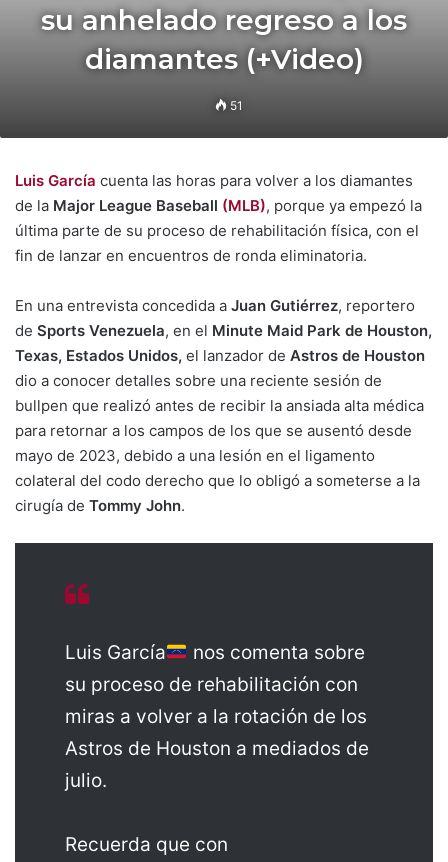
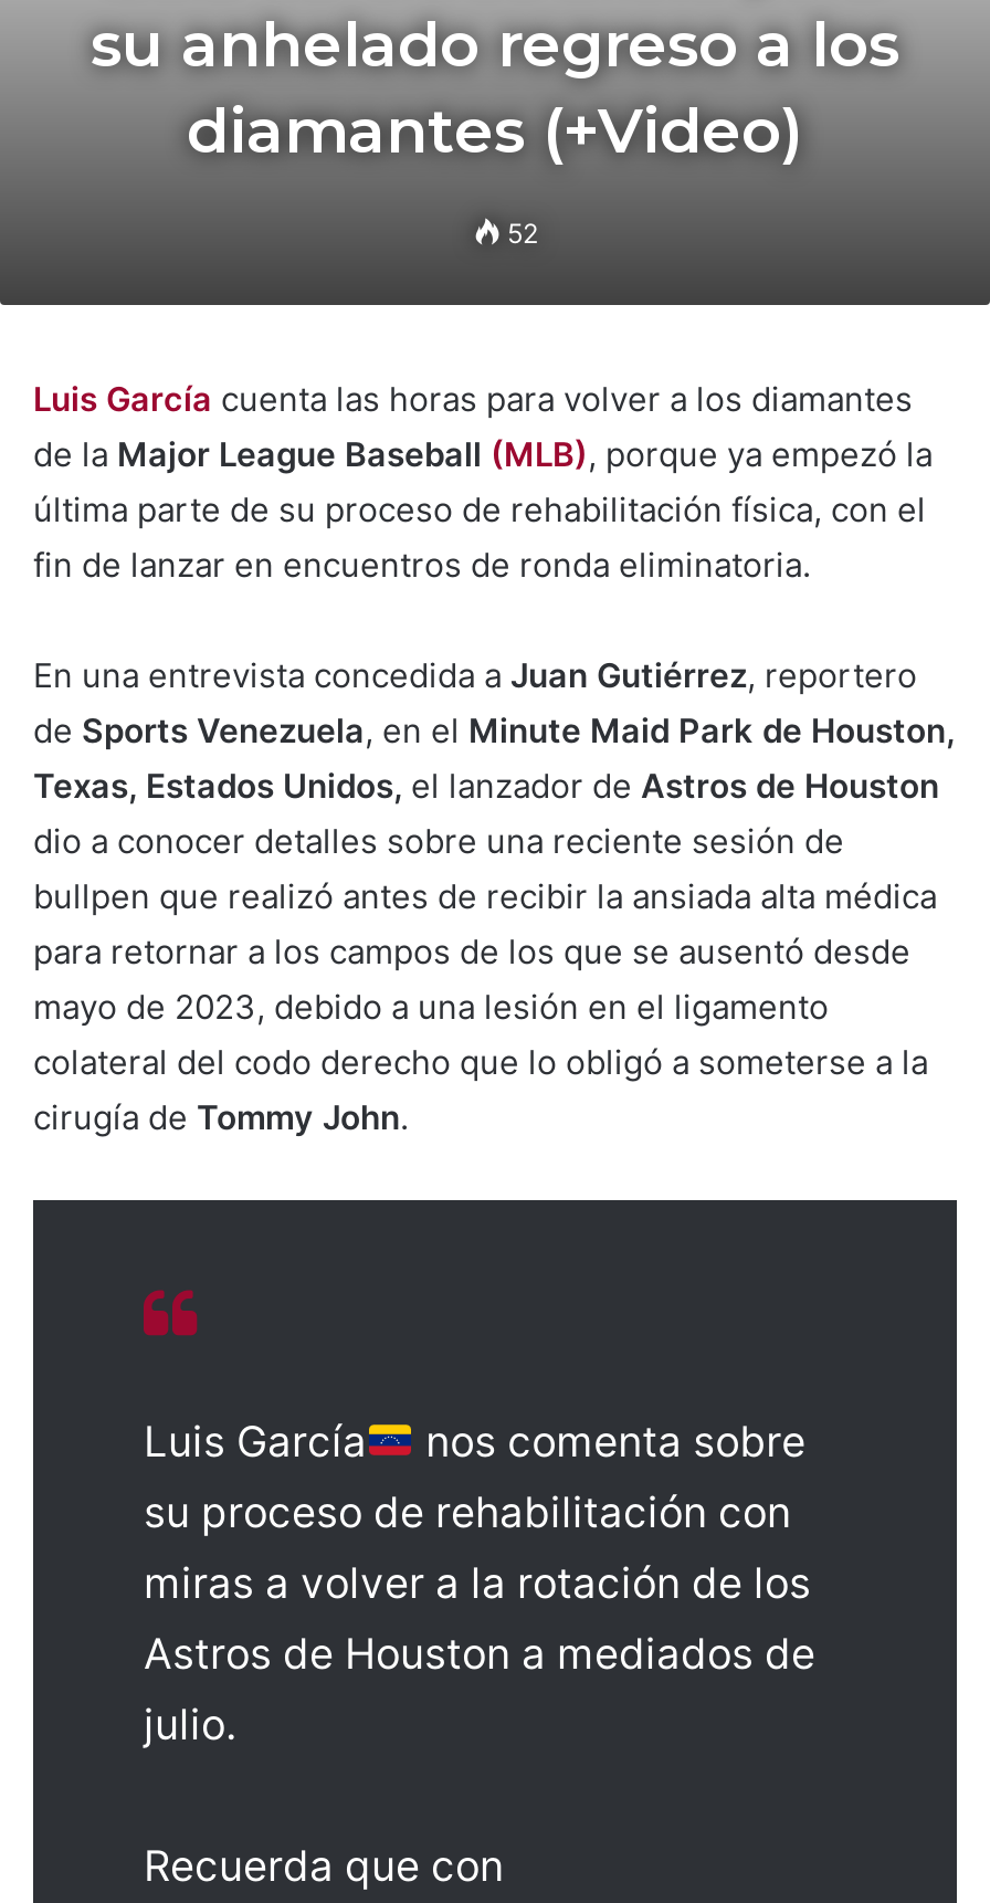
- 51
+ 52
